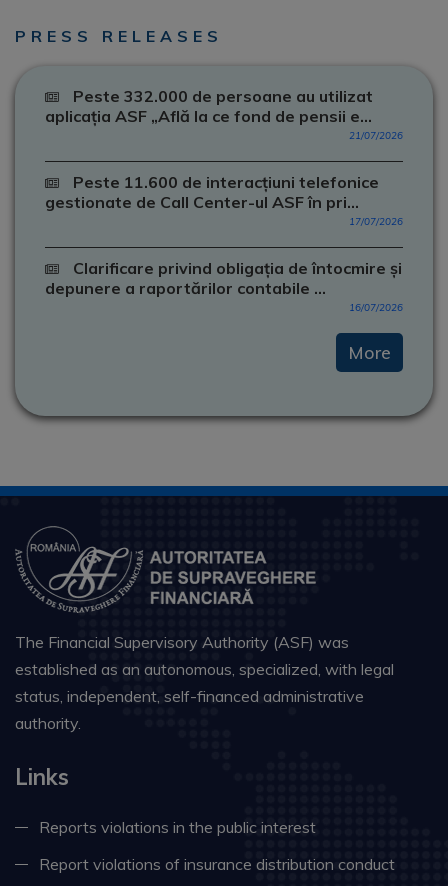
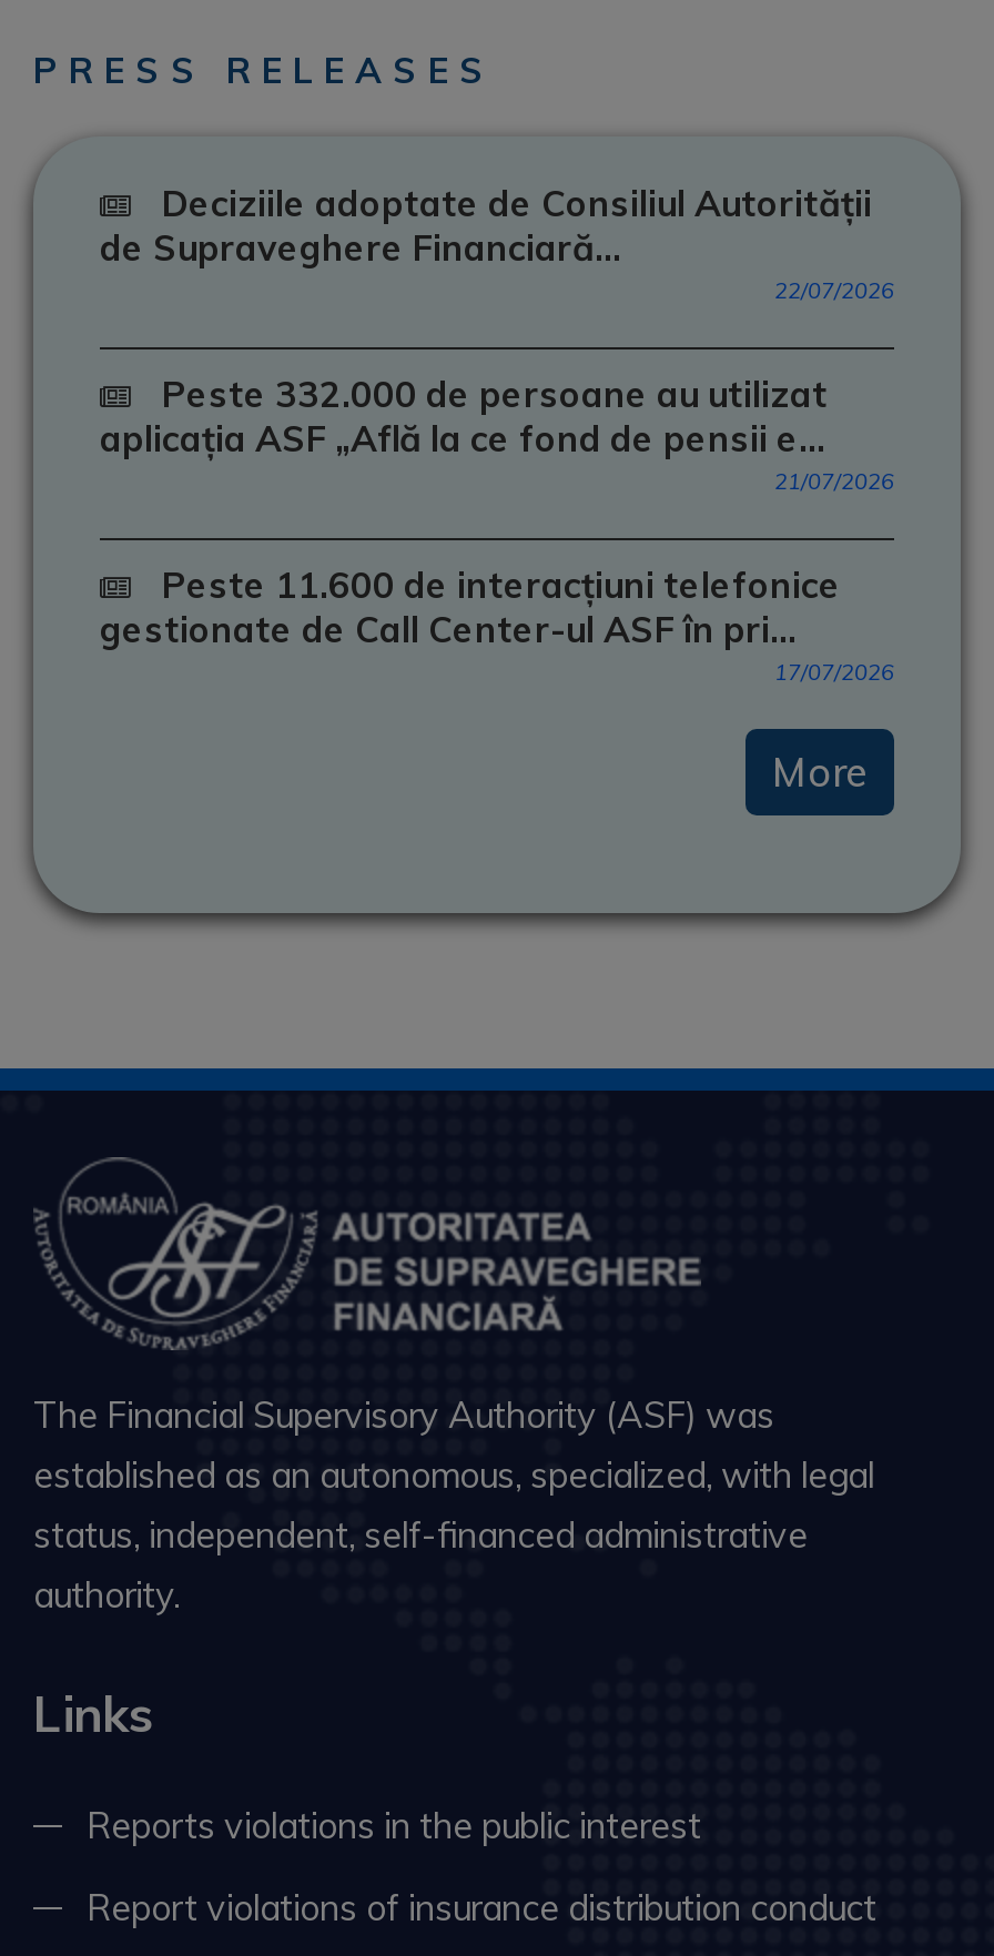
+ Deciziile adoptate de Consiliul Autorității
+ de Supraveghere Financiară...
+ 22/07/2026

moved down: Peste 332.000 de persoane au utilizat | aplicația ASF „Află la ce fond de pensii e... | 21/07/2026 | Peste 11.600 de interacțiuni telefonice | gestionate de Call Center-ul ASF în pri... | 17/07/2026

- Clarificare privind obligația de întocmire și
- depunere a raportărilor contabile ...
- 16/07/2026
